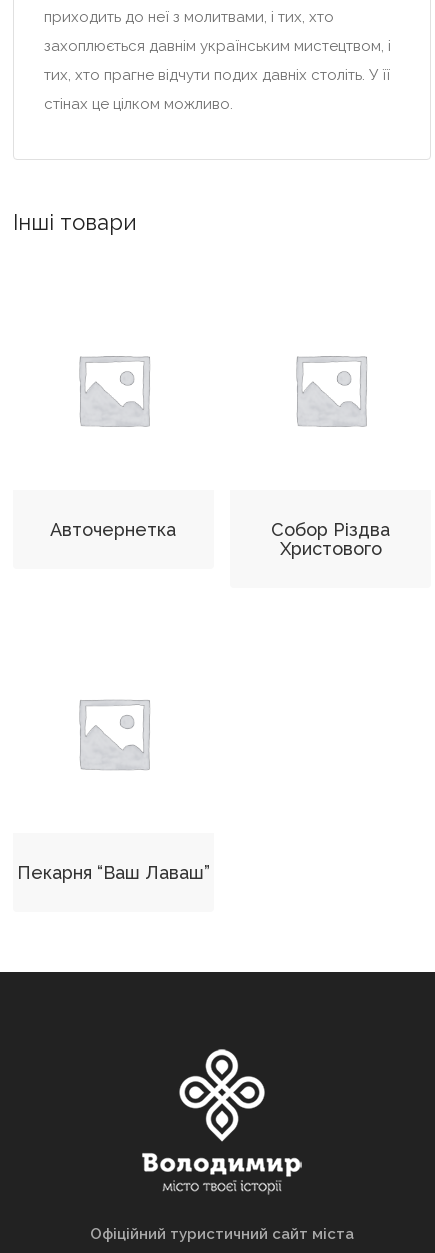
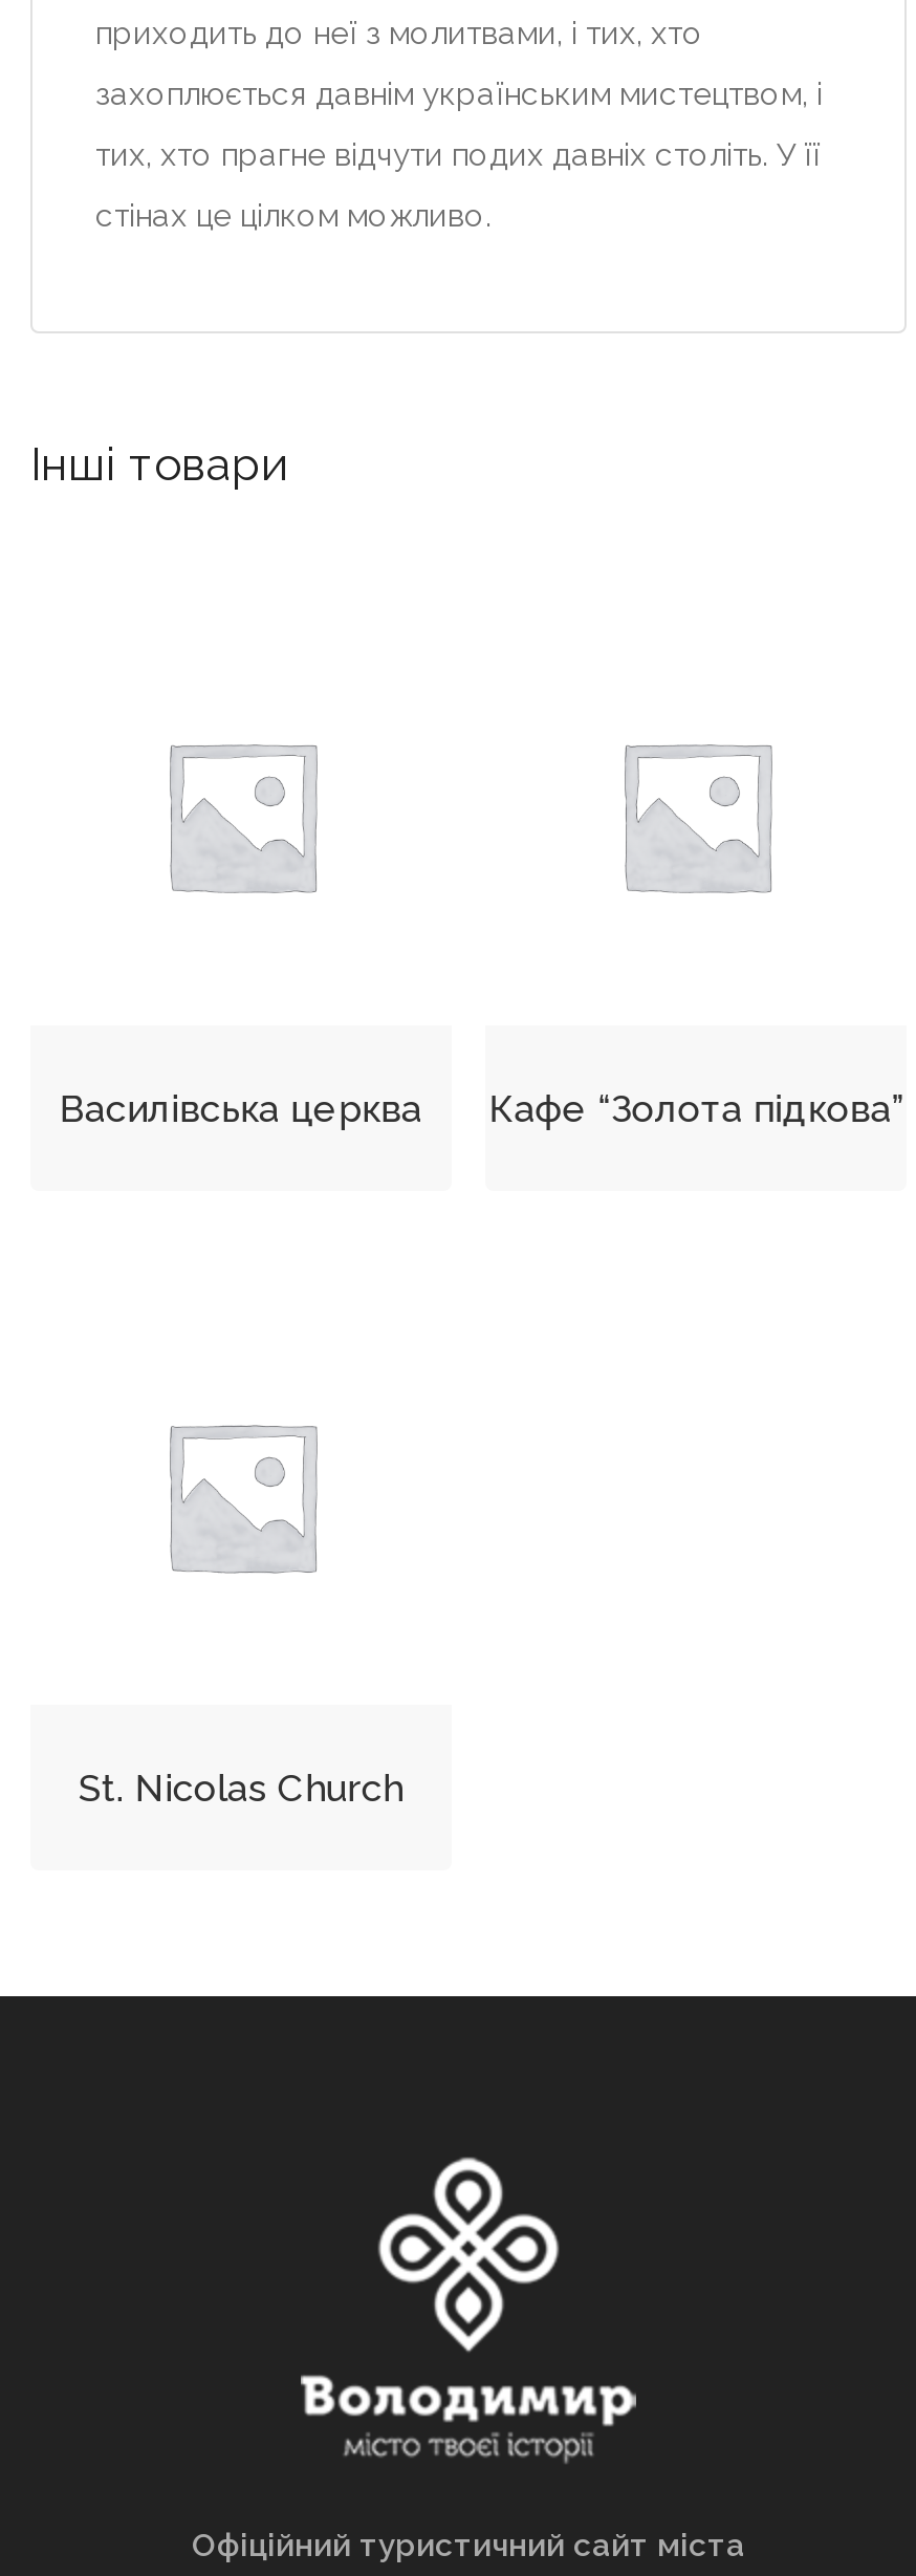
- Авточернетка
- Собор Різдва
- Христового
+ Василівська церква
+ Кафе “Золота підкова”

- Пекарня “Ваш Лаваш”
+ St. Nicolas Church
